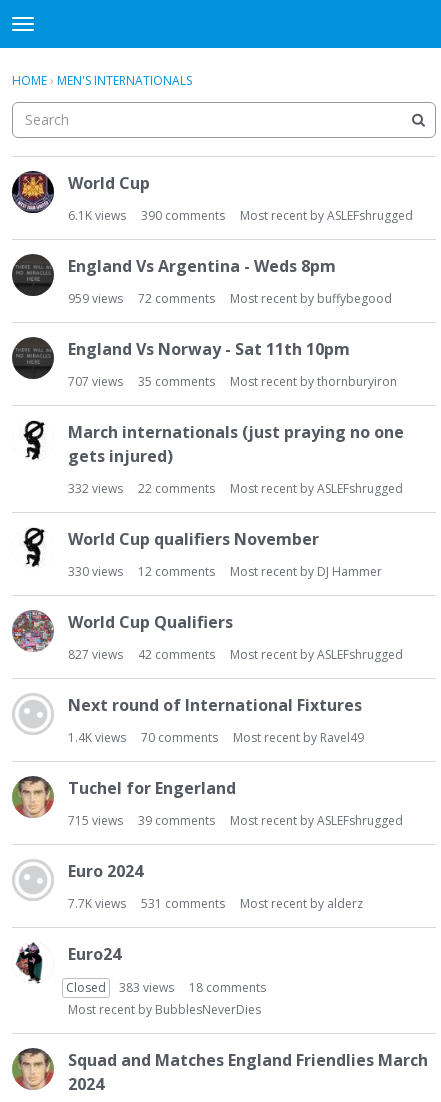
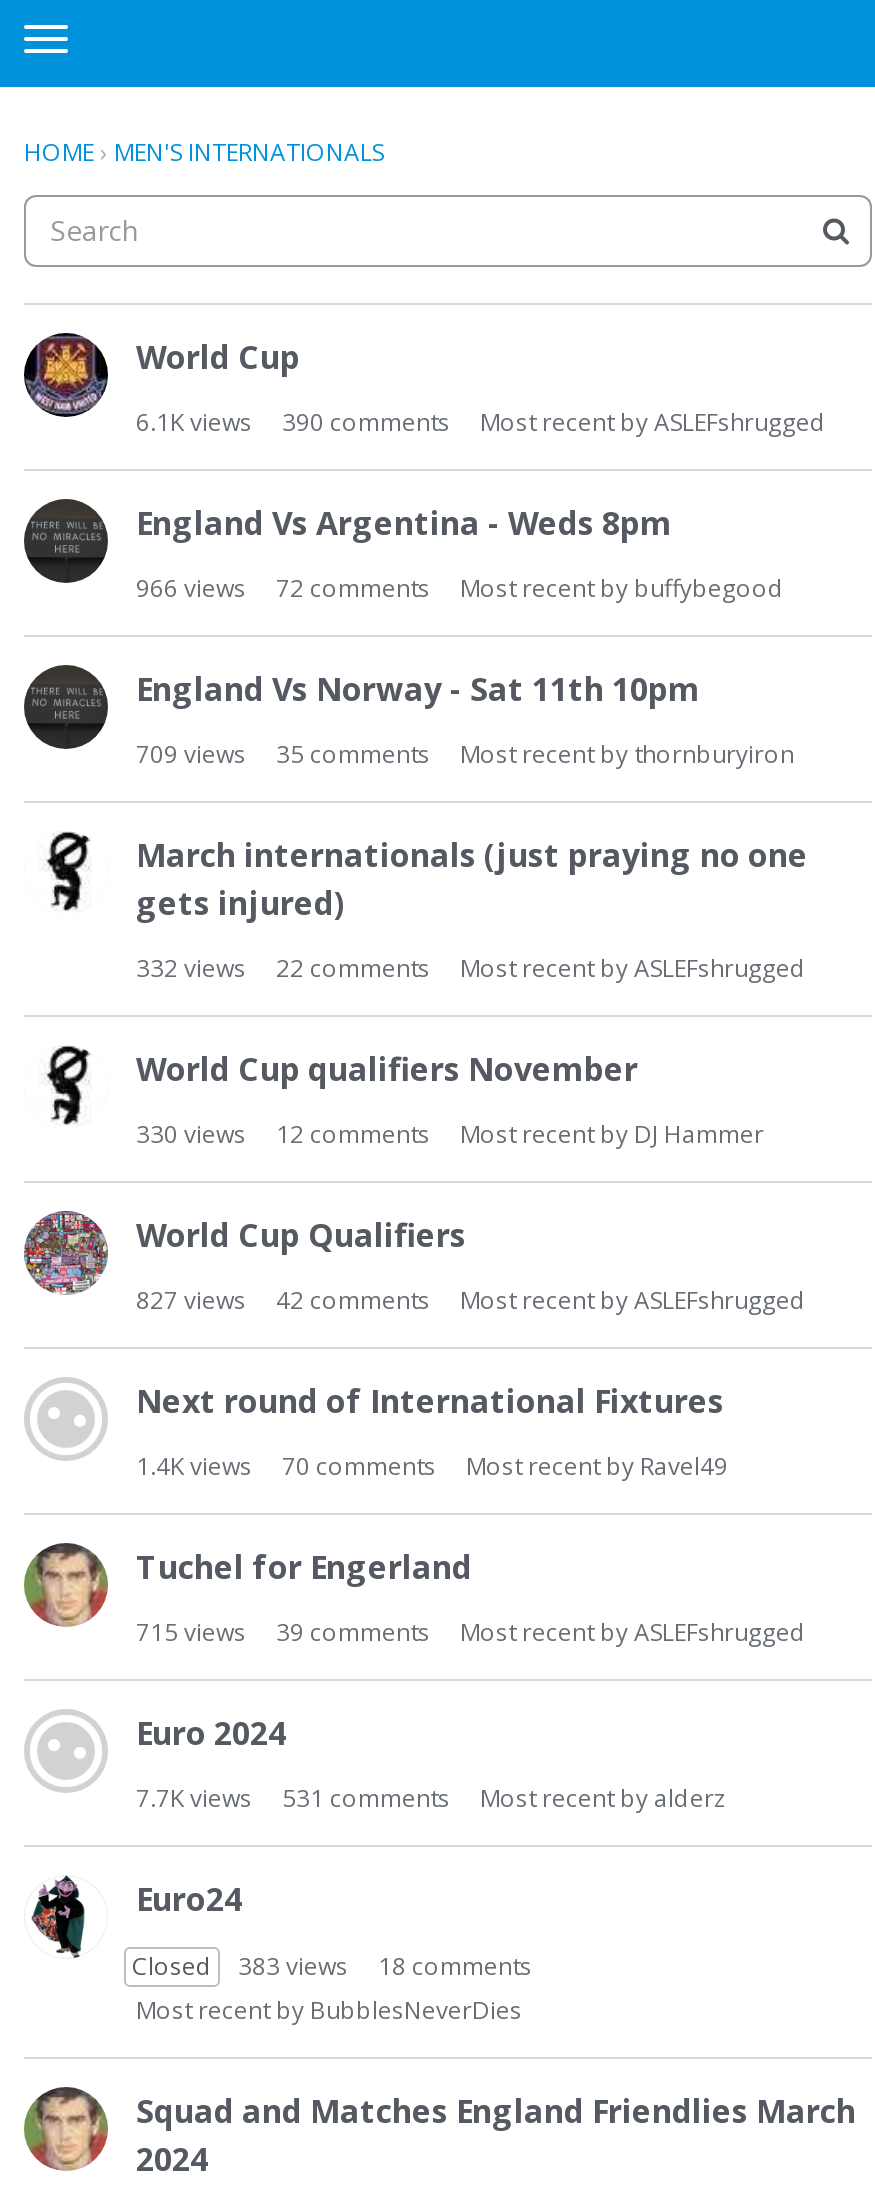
- 959 views 72 comments Most recent by buffybegood
+ 966 views 72 comments Most recent by buffybegood

- 707 views 35 comments Most recent by thornburyiron
+ 709 views 35 comments Most recent by thornburyiron
